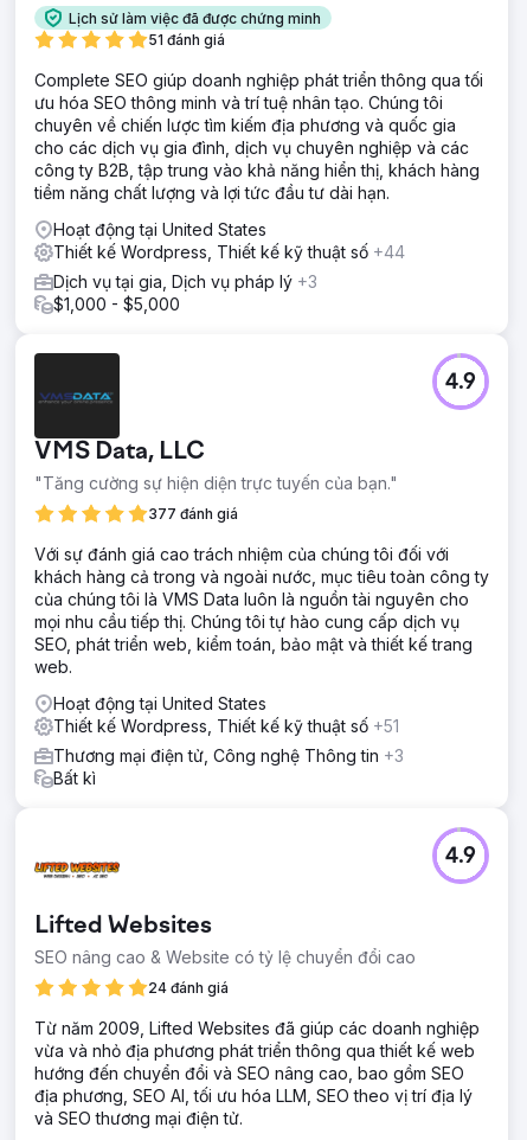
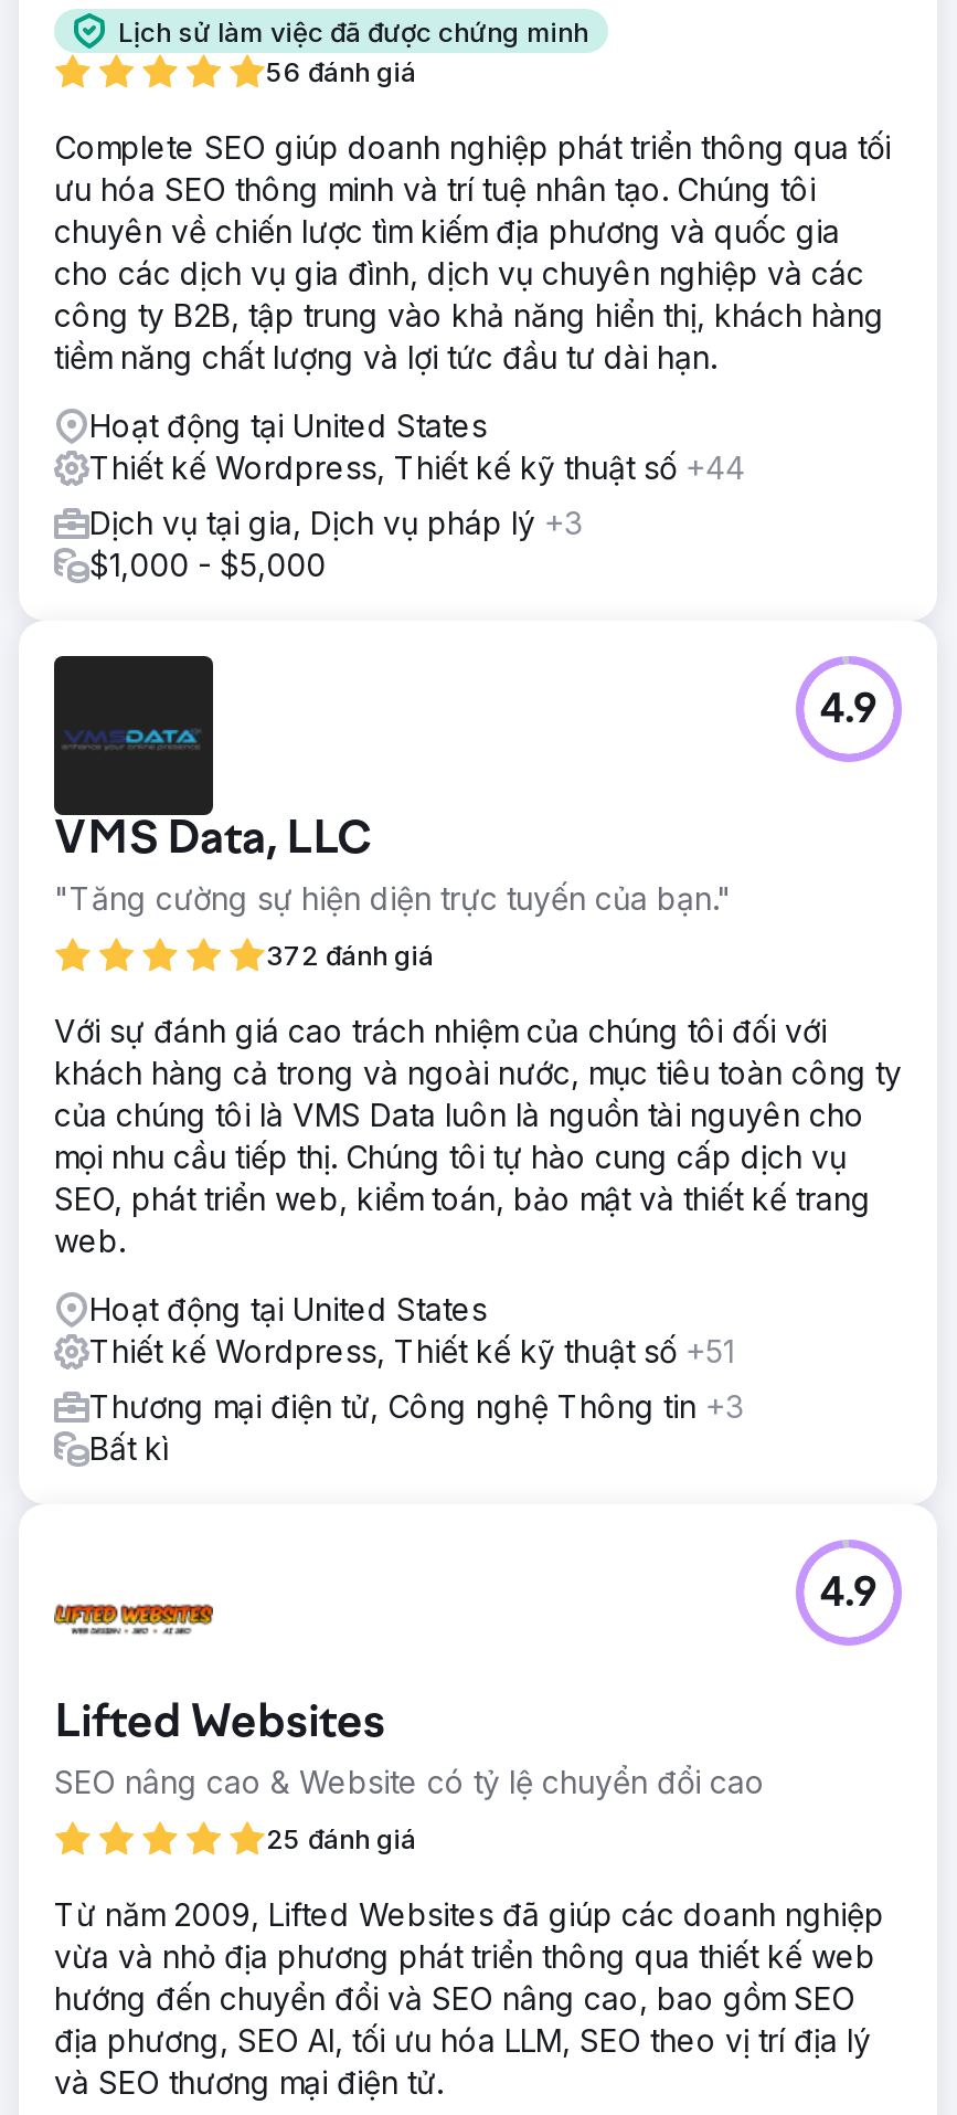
- 51 đánh giá
+ 56 đánh giá

- 377 đánh giá
+ 372 đánh giá

- 24 đánh giá
+ 25 đánh giá
